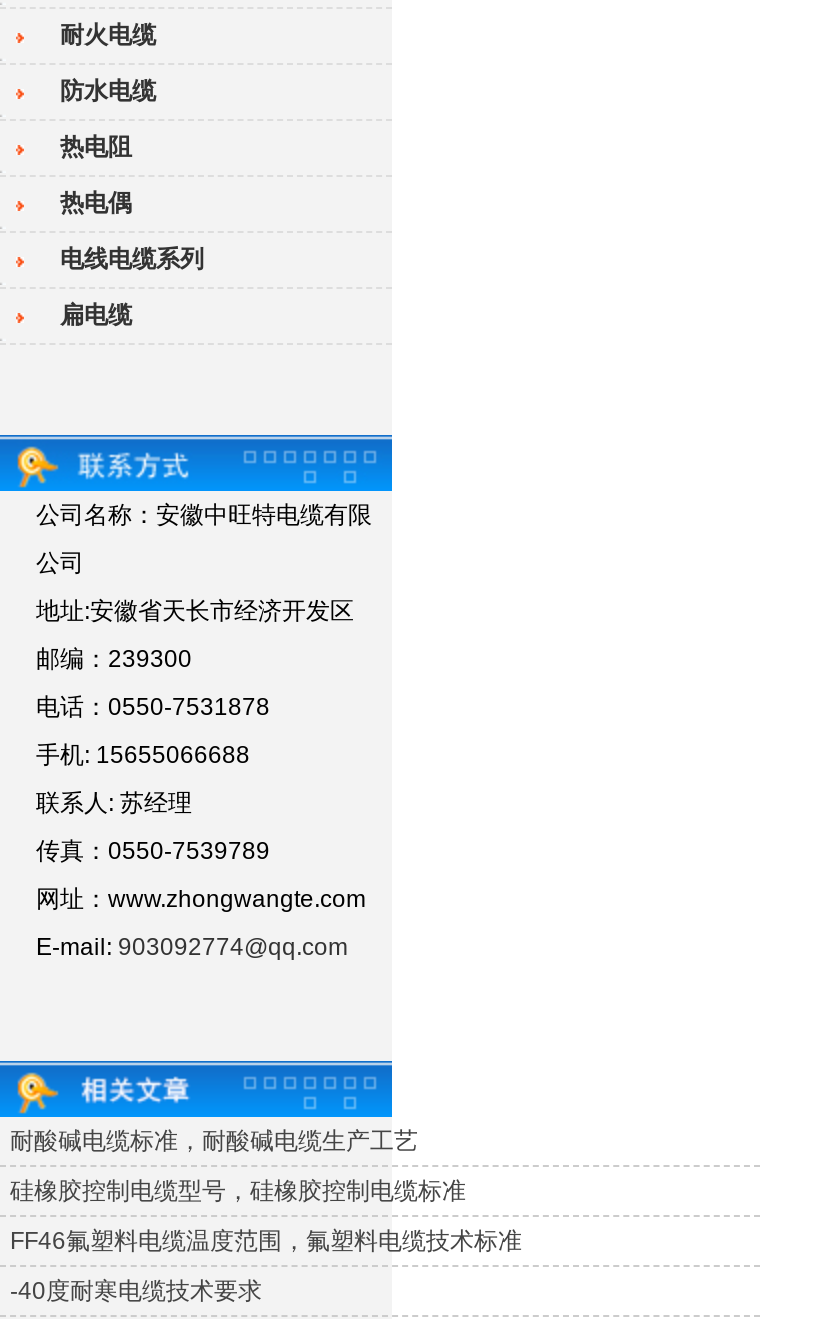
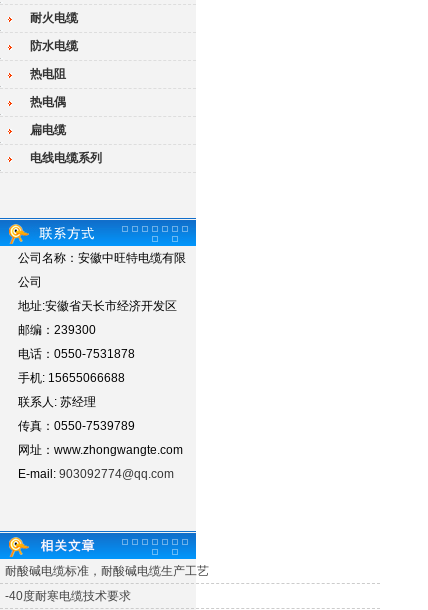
moved down: 电线电缆系列

- 硅橡胶控制电缆型号，硅橡胶控制电缆标准
- FF46氟塑料电缆温度范围，氟塑料电缆技术标准
